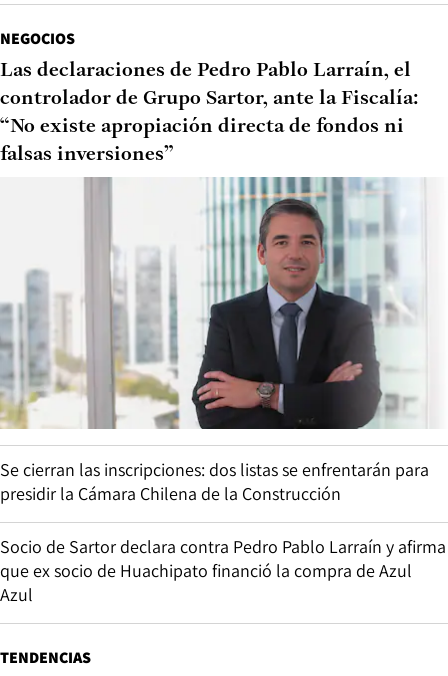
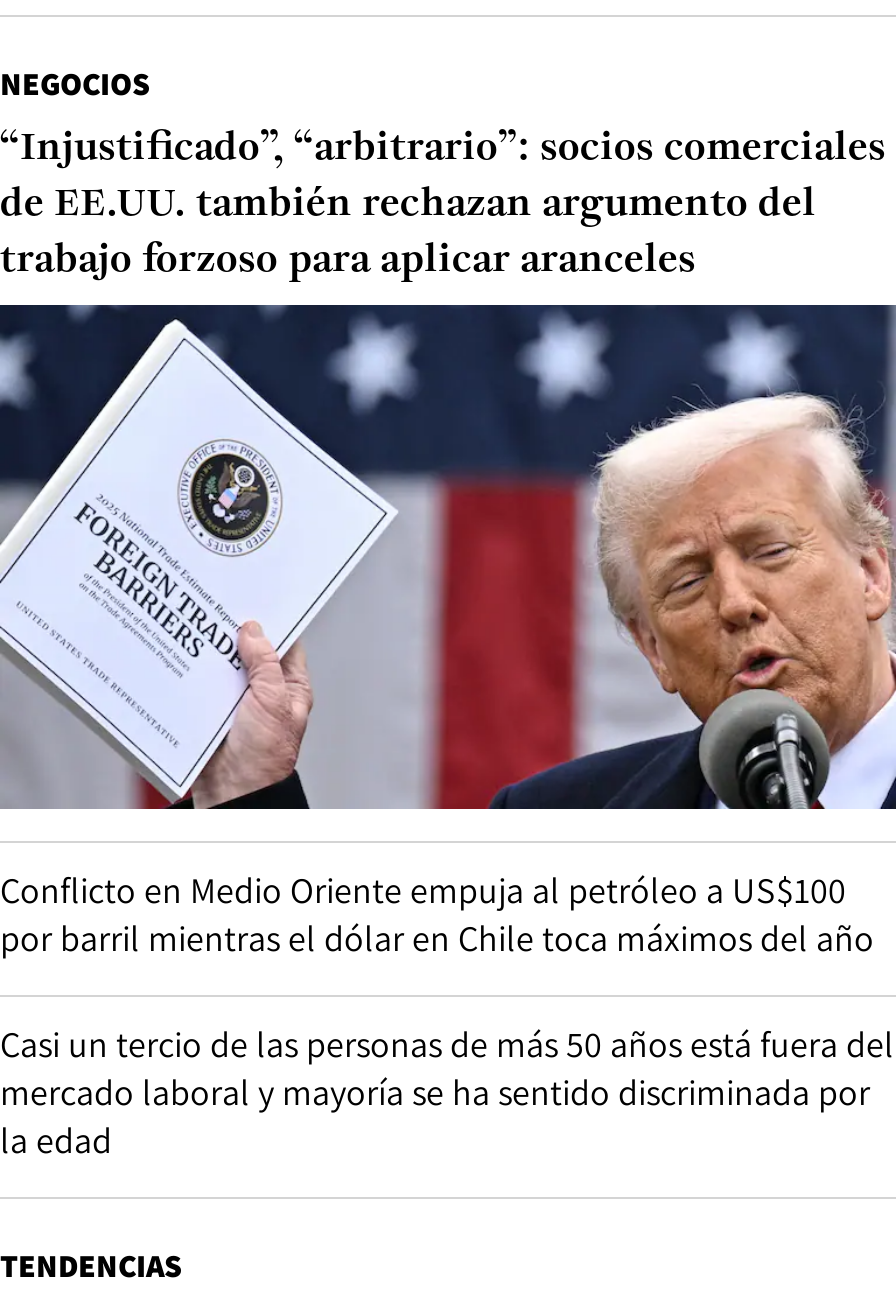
- Las declaraciones de Pedro Pablo Larraín, el
- controlador de Grupo Sartor, ante la Fiscalía:
- “No existe apropiación directa de fondos ni
- falsas inversiones”
+ “Injustificado”, “arbitrario”: socios comerciales
+ de EE.UU. también rechazan argumento del
+ trabajo forzoso para aplicar aranceles

- [image]
- Se cierran las inscripciones: dos listas se enfrentarán para
- presidir la Cámara Chilena de la Construcción
+ [image]
+ Conflicto en Medio Oriente empuja al petróleo a US$100
+ por barril mientras el dólar en Chile toca máximos del año

- Socio de Sartor declara contra Pedro Pablo Larraín y afirma
- que ex socio de Huachipato financió la compra de Azul
- Azul
+ Casi un tercio de las personas de más 50 años está fuera del
+ mercado laboral y mayoría se ha sentido discriminada por
+ la edad
